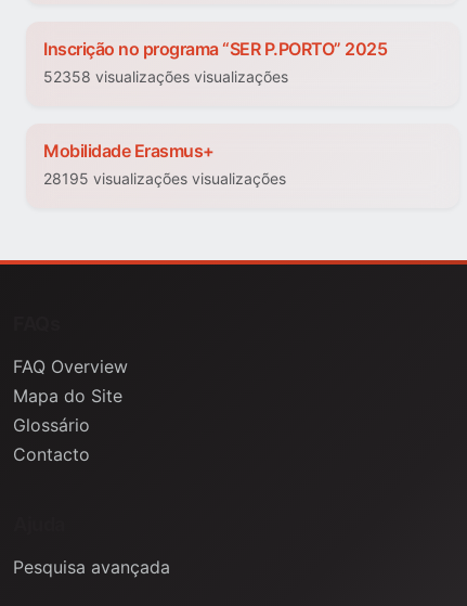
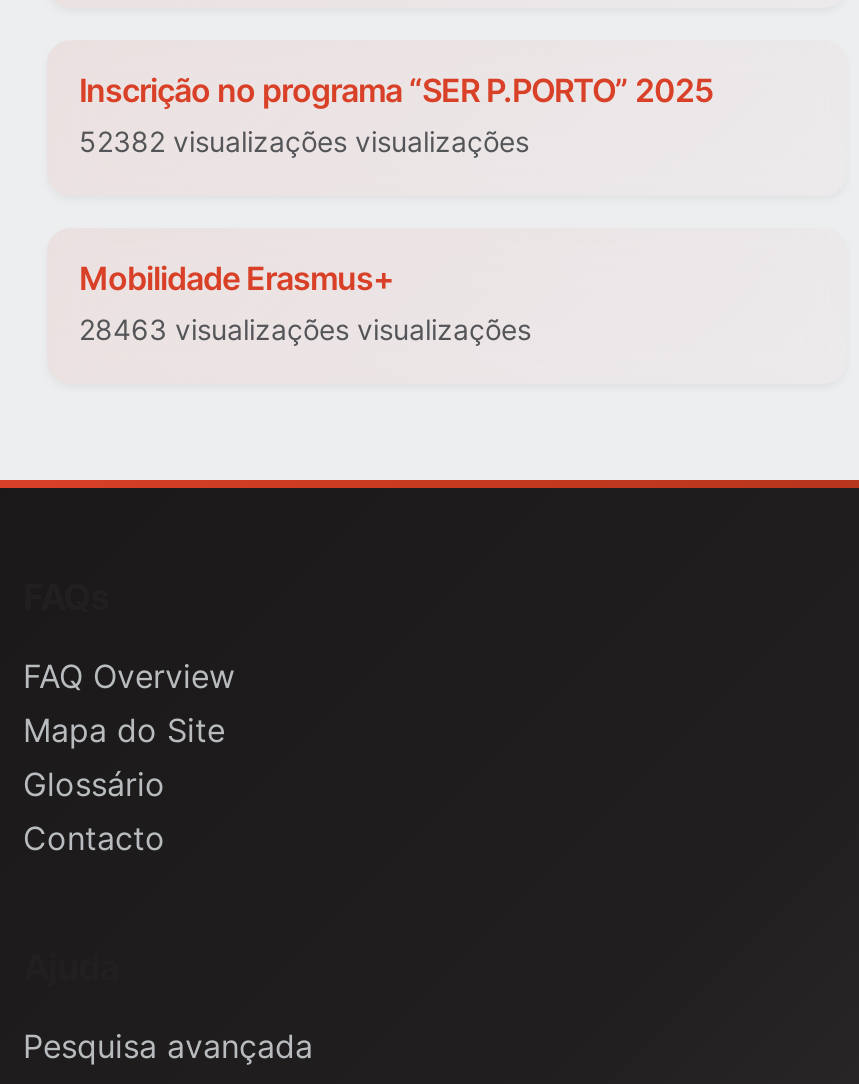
- 52358 visualizações visualizações
+ 52382 visualizações visualizações

- 28195 visualizações visualizações
+ 28463 visualizações visualizações
